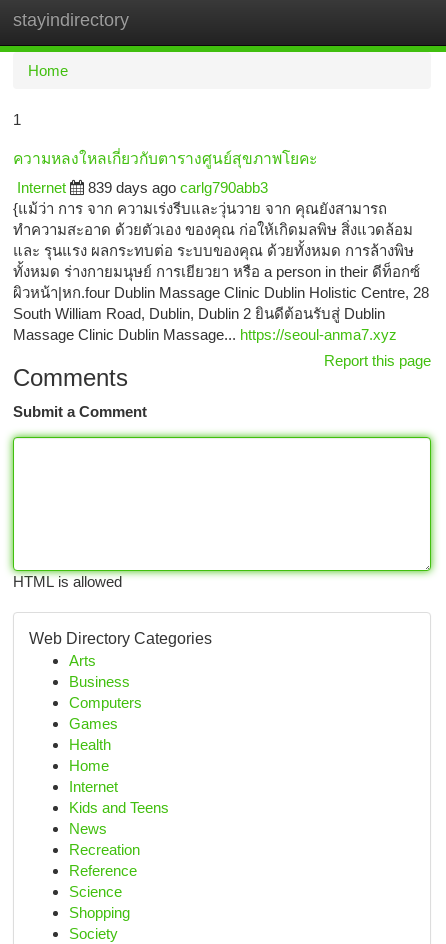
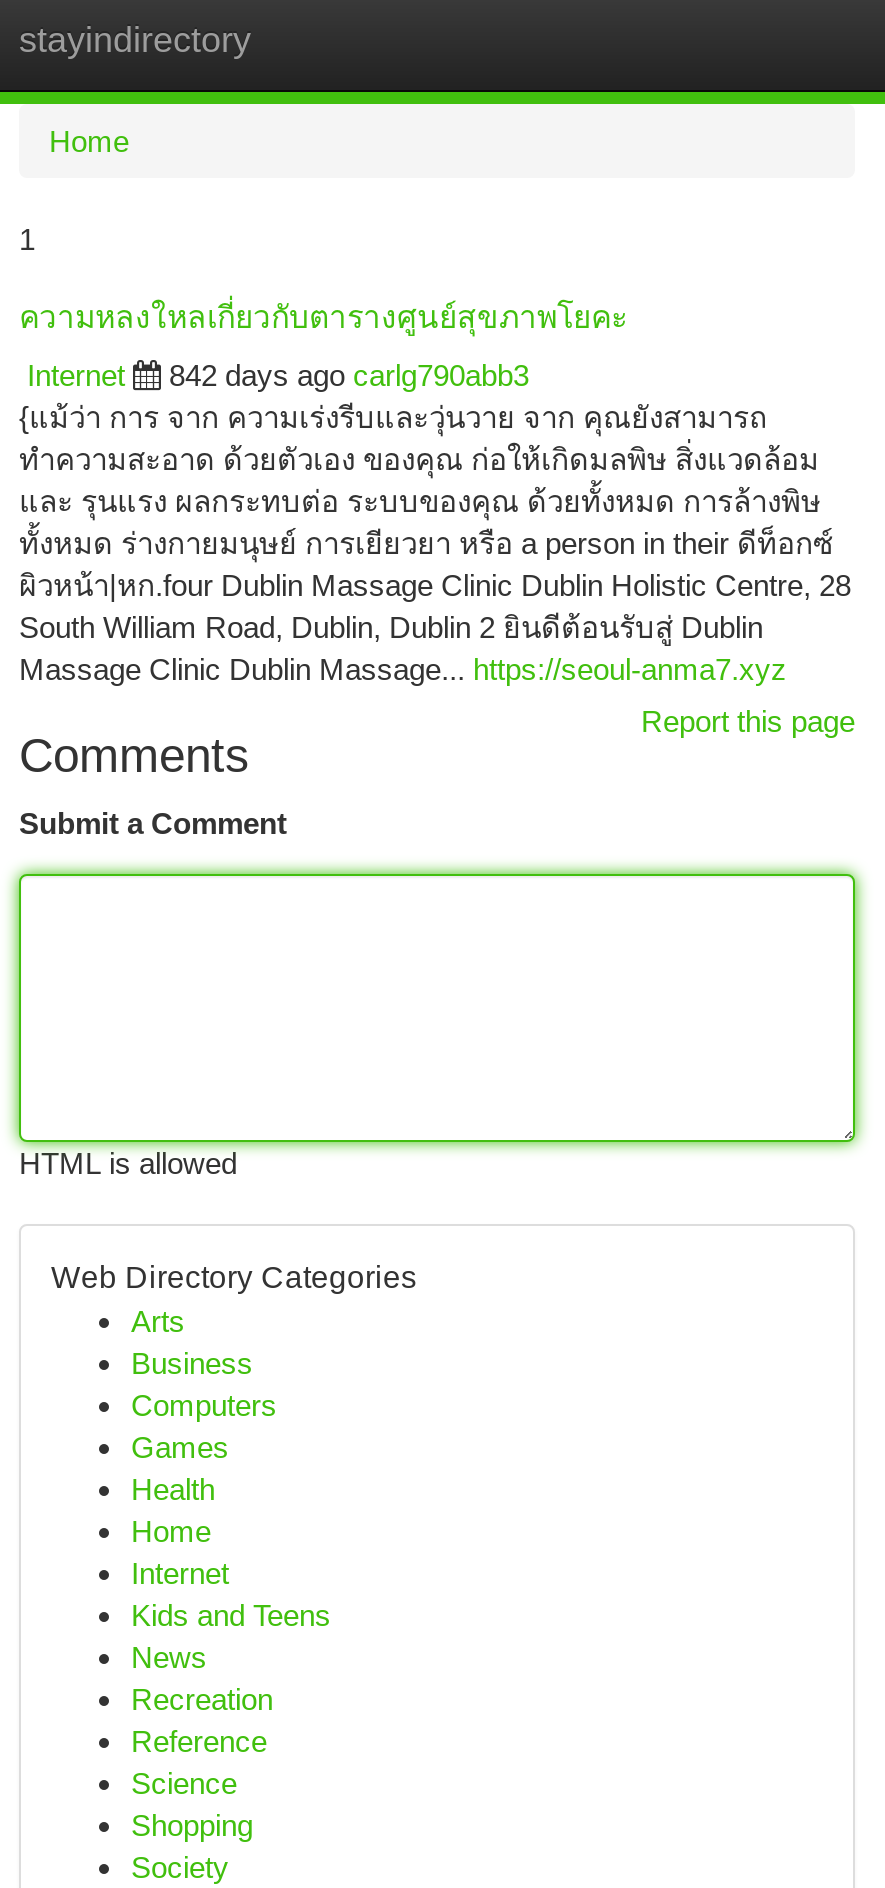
- 839 days ago carlg790abb3
+ 842 days ago carlg790abb3
